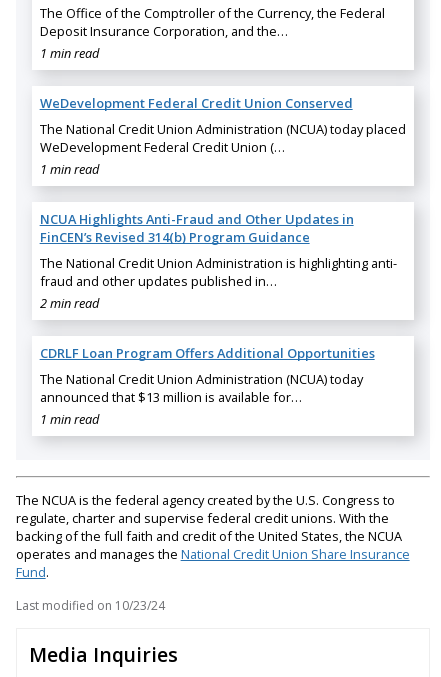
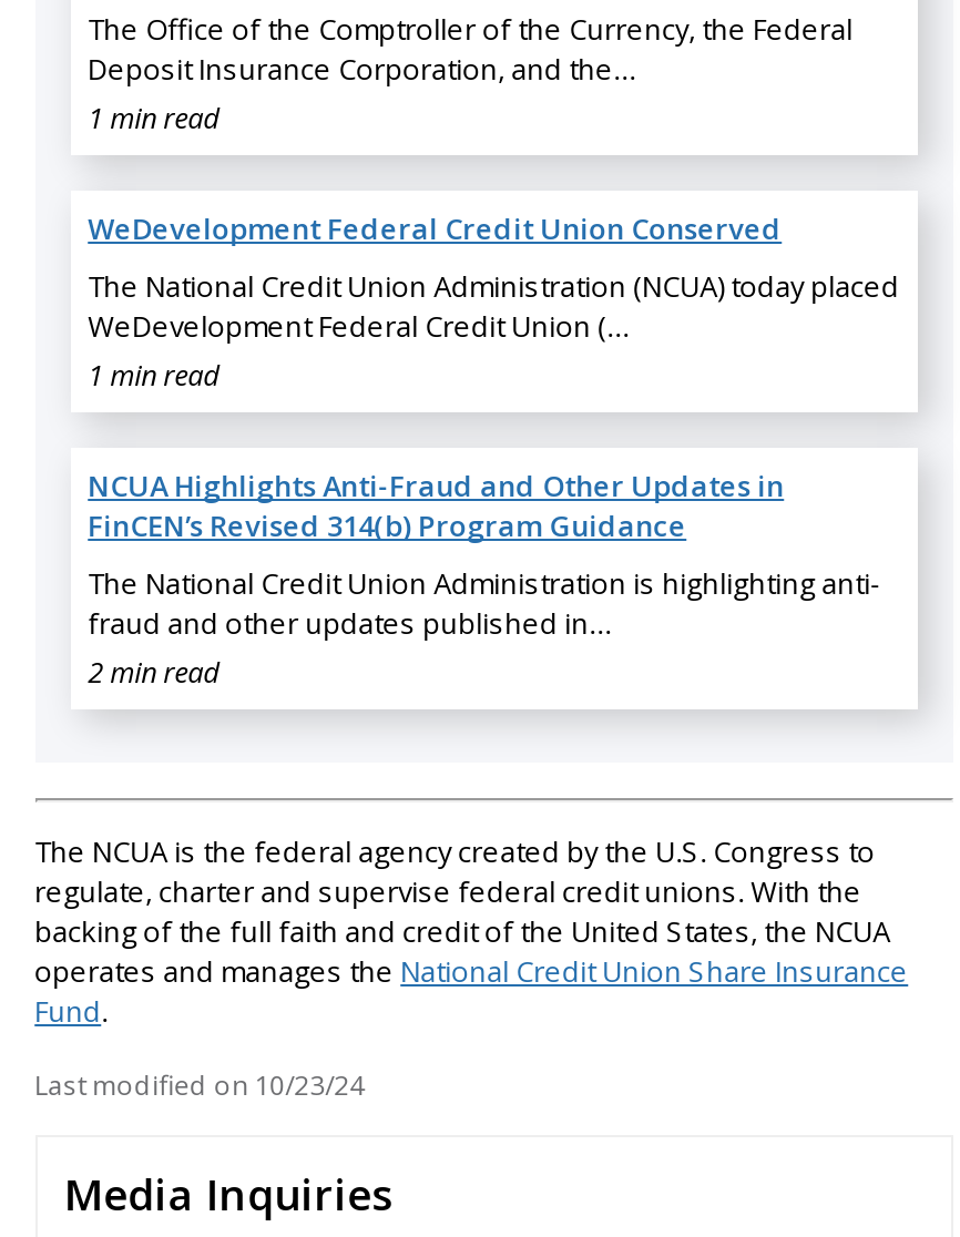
- CDRLF Loan Program Offers Additional Opportunities
- The National Credit Union Administration (NCUA) today
- announced that $13 million is available for…
- 1 min read
